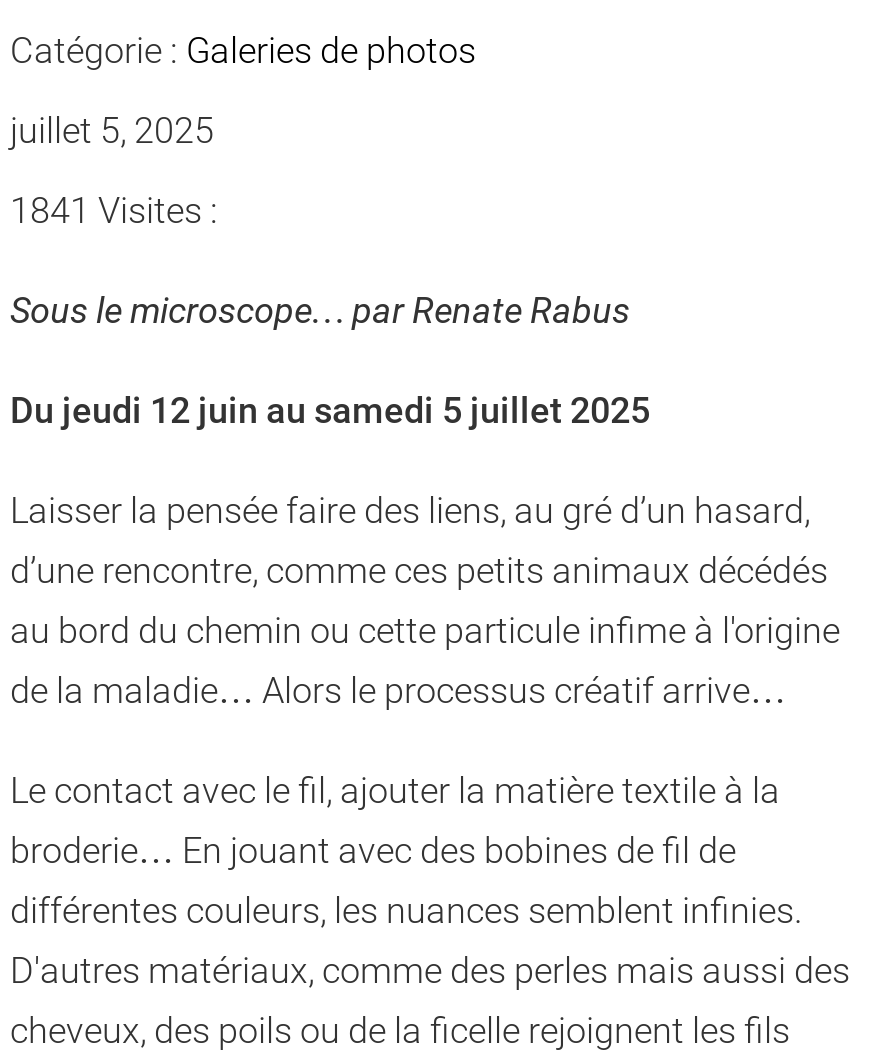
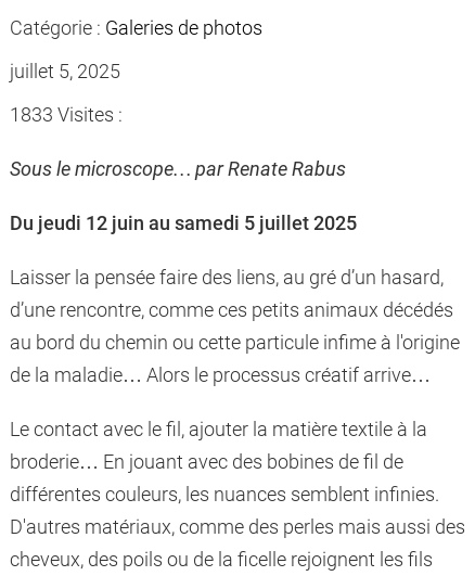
- 1841 Visites :
+ 1833 Visites :
